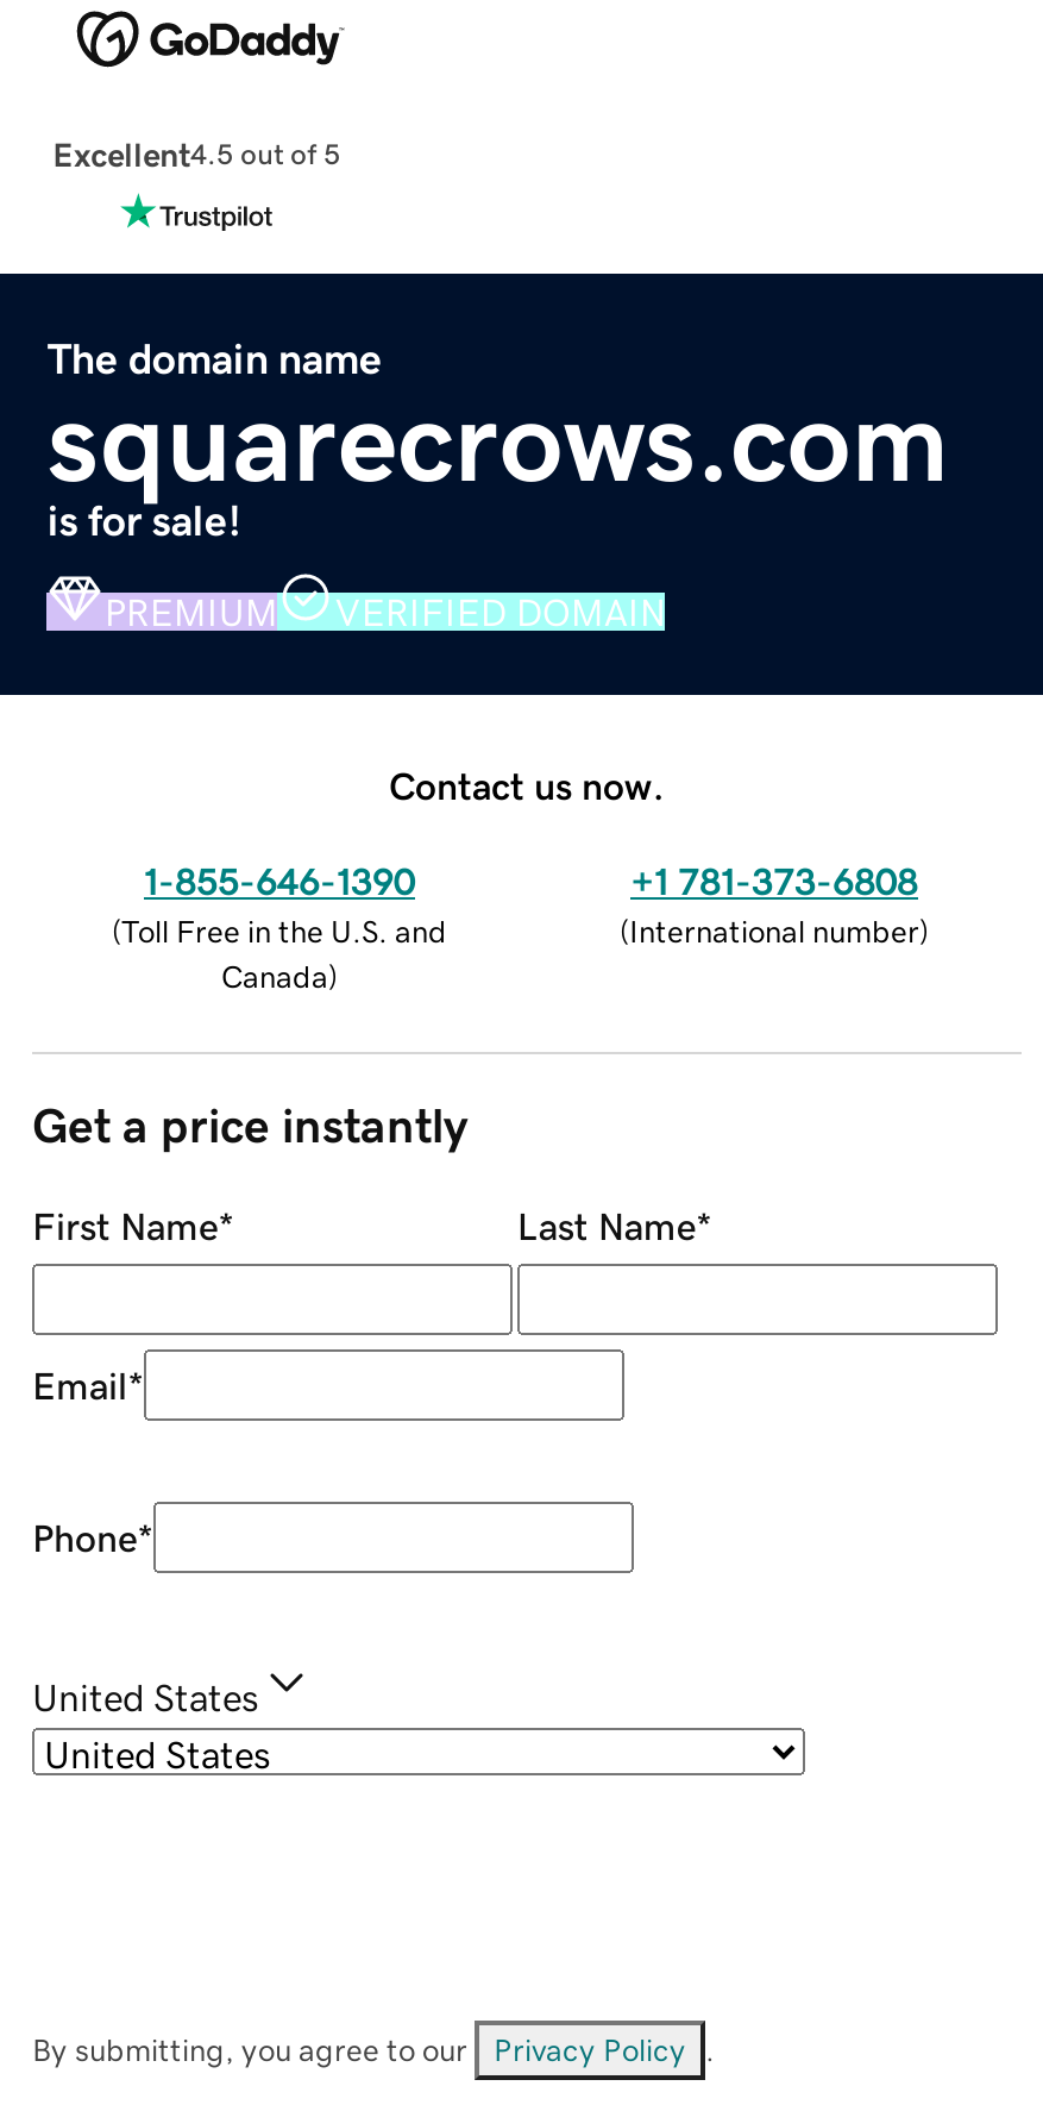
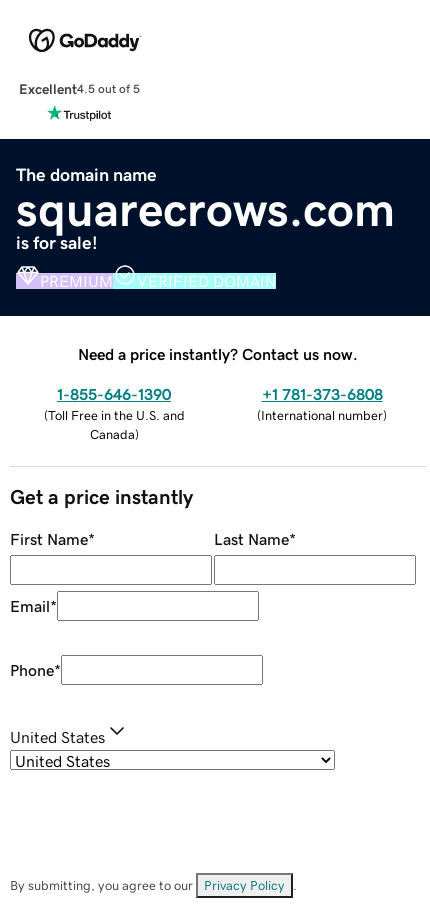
- Contact us now.
+ Need a price instantly? Contact us now.
